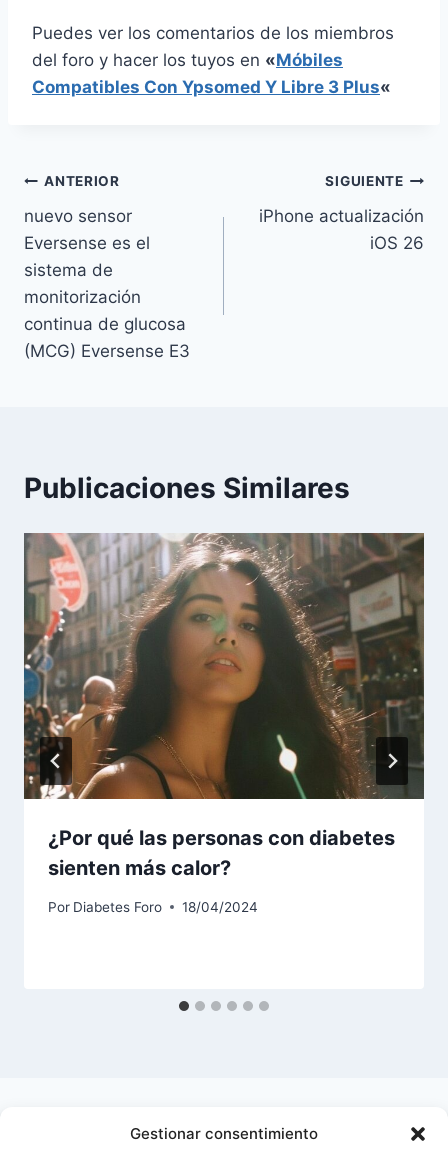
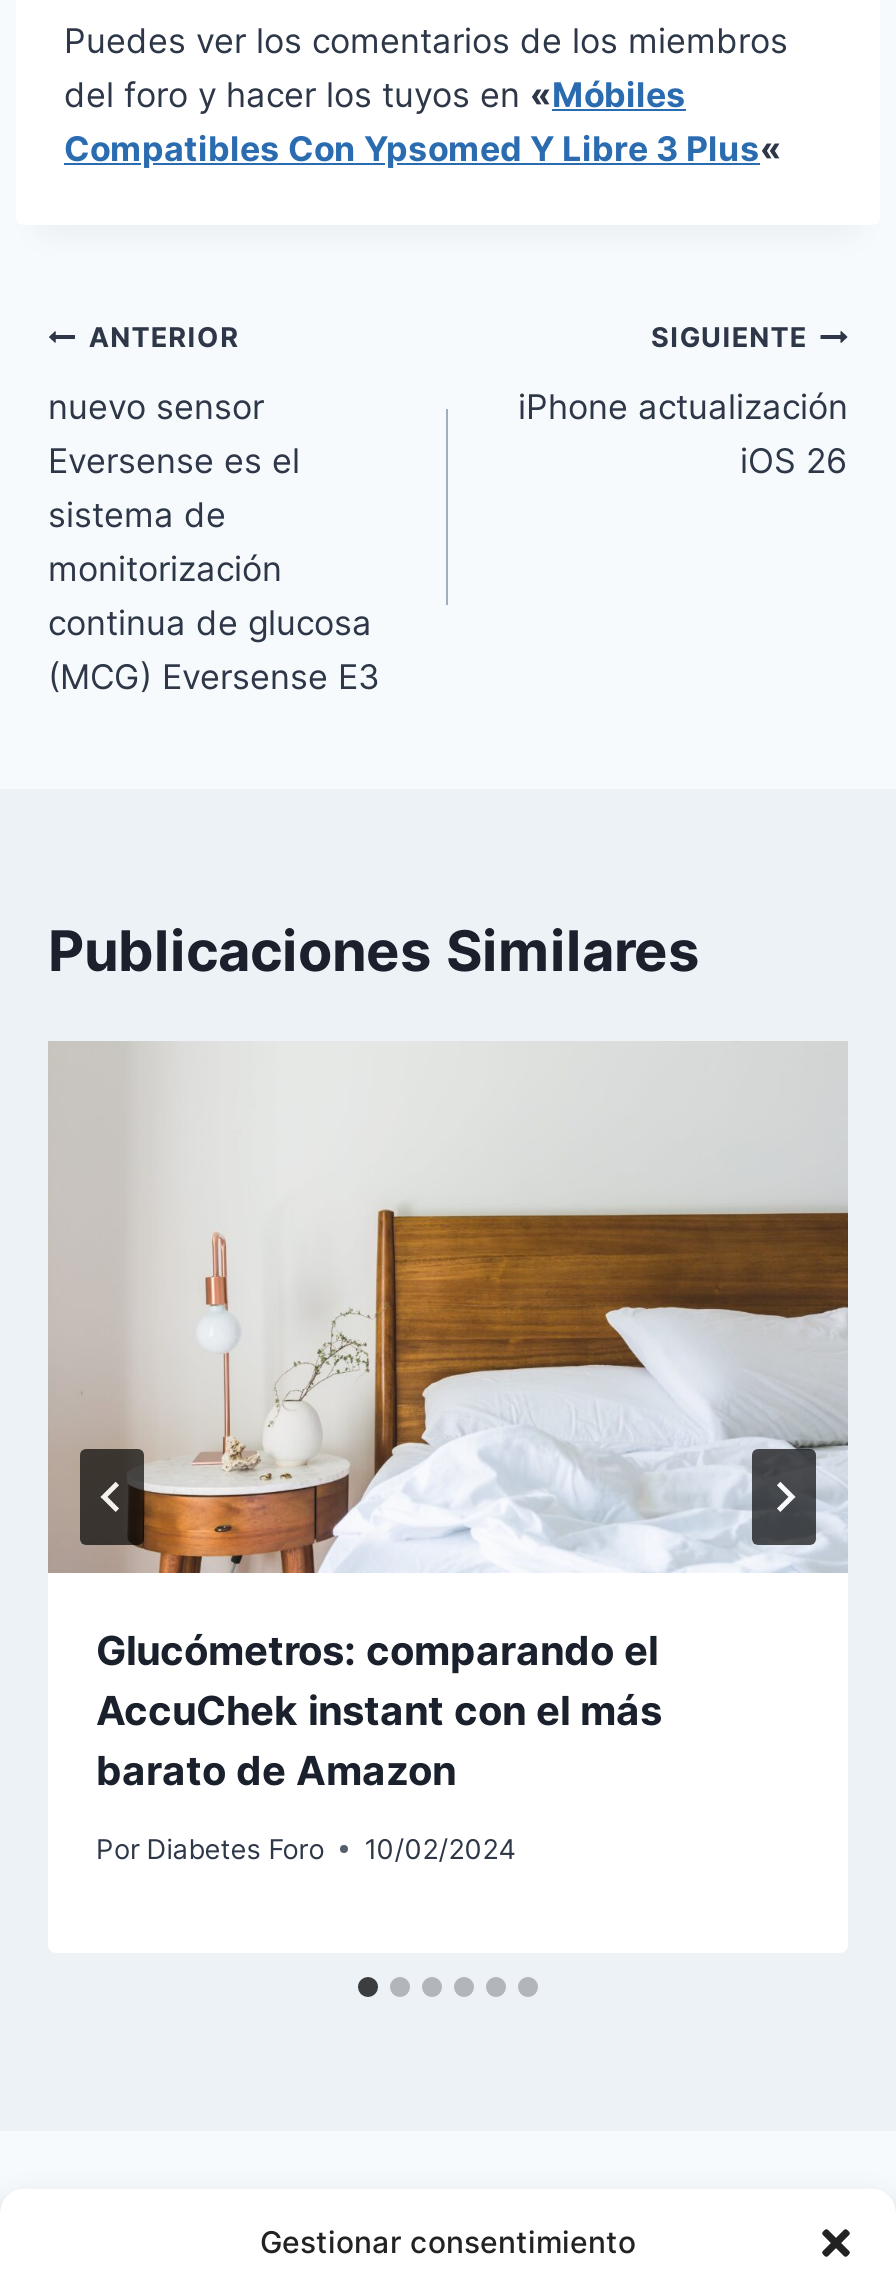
- [image]
- ¿Por qué las personas con diabetes
- sienten más calor?
+ [image]
+ Glucómetros: comparando el
+ AccuChek instant con el más
+ barato de Amazon

- Por Diabetes Foro 18/04/2024
+ Por Diabetes Foro 10/02/2024

moved down: Por Diabetes Foro
